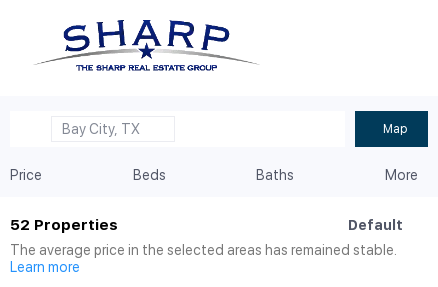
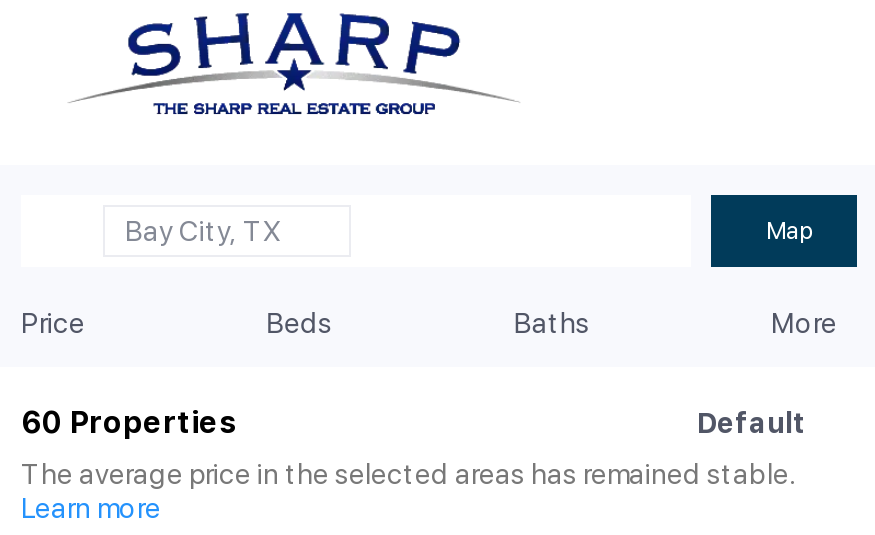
- 52 Properties
+ 60 Properties
